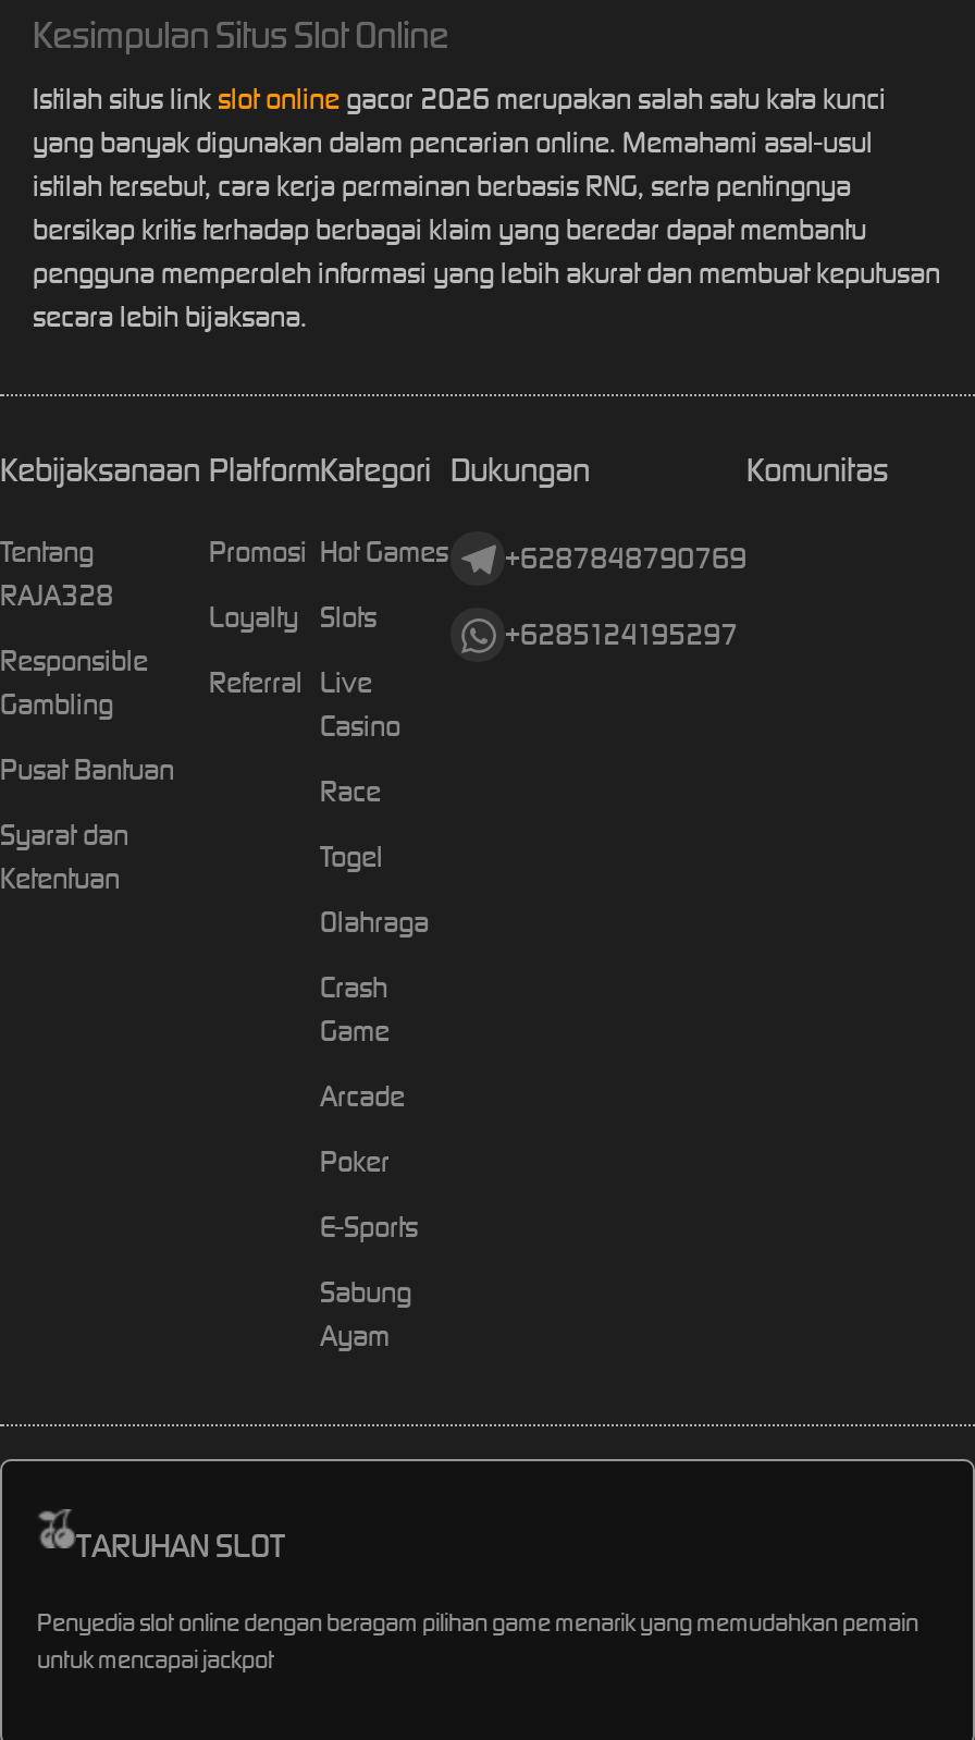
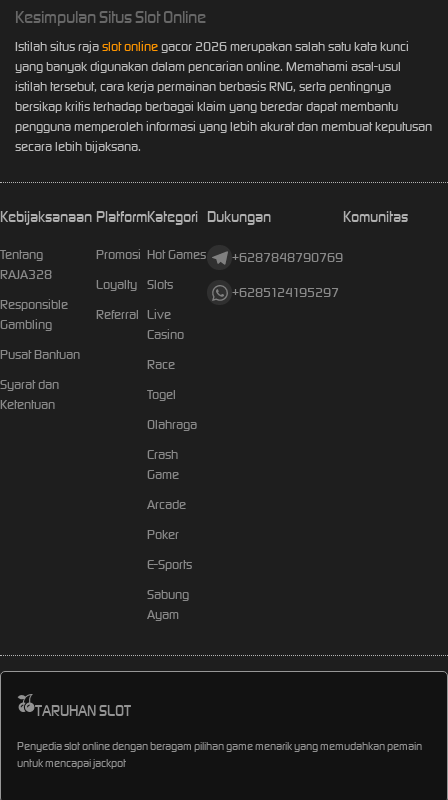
- Istilah situs link slot online gacor 2026 merupakan salah satu kata kunci
+ Istilah situs raja slot online gacor 2026 merupakan salah satu kata kunci
